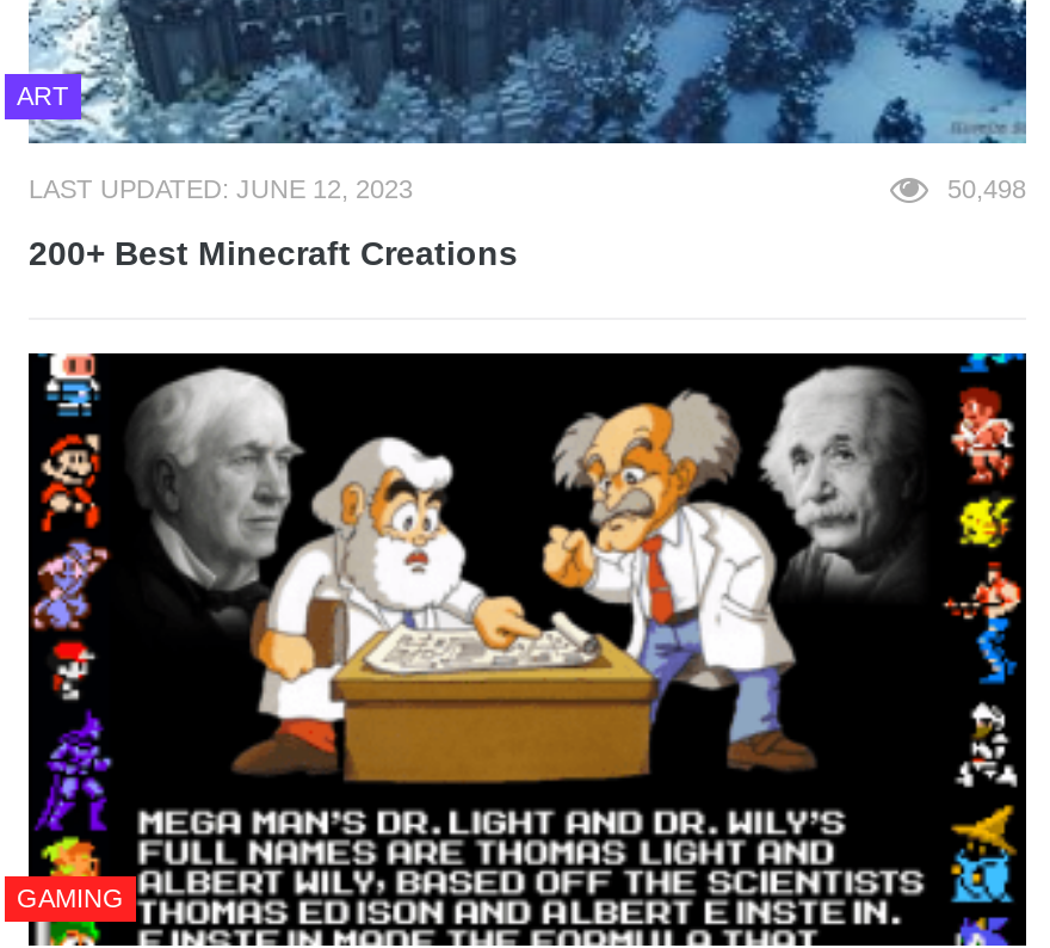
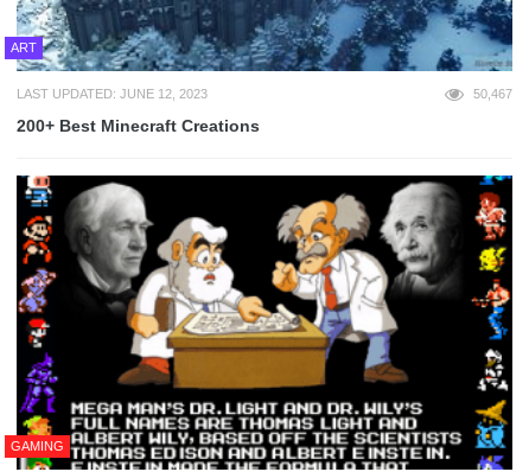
- 50,498
+ 50,467
